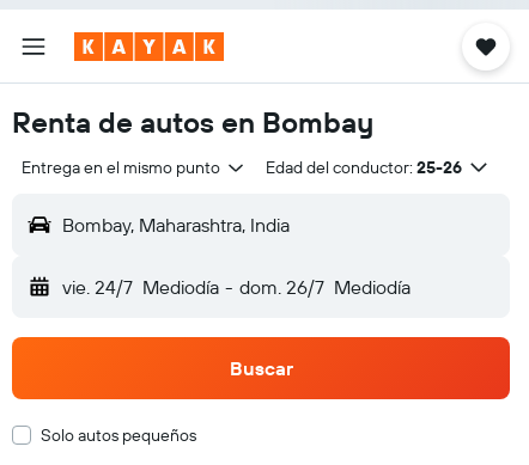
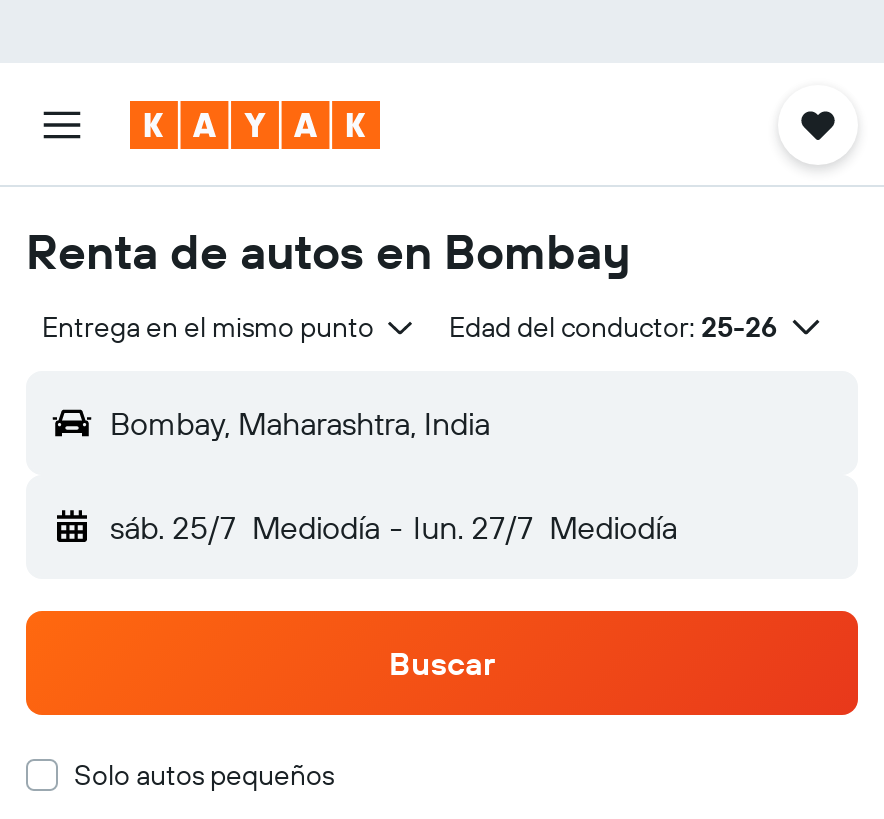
- vie. 24/7 Mediodía - dom. 26/7 Mediodía
+ sáb. 25/7 Mediodía - lun. 27/7 Mediodía
